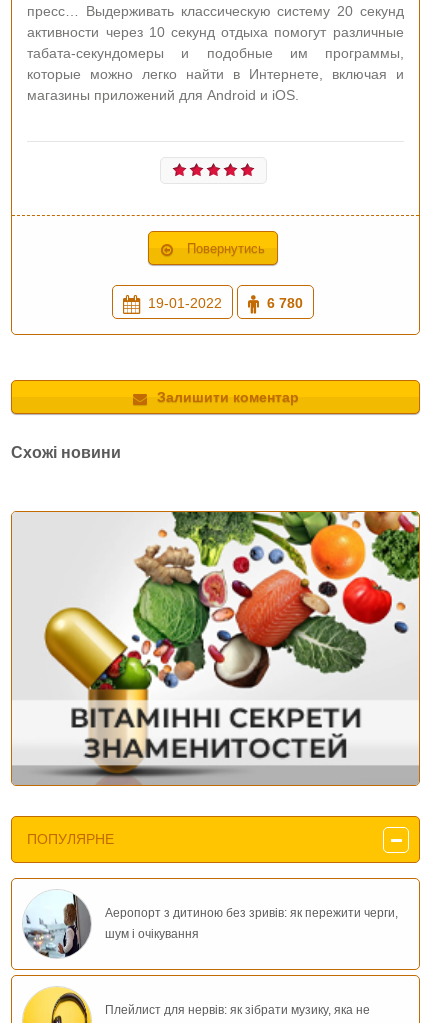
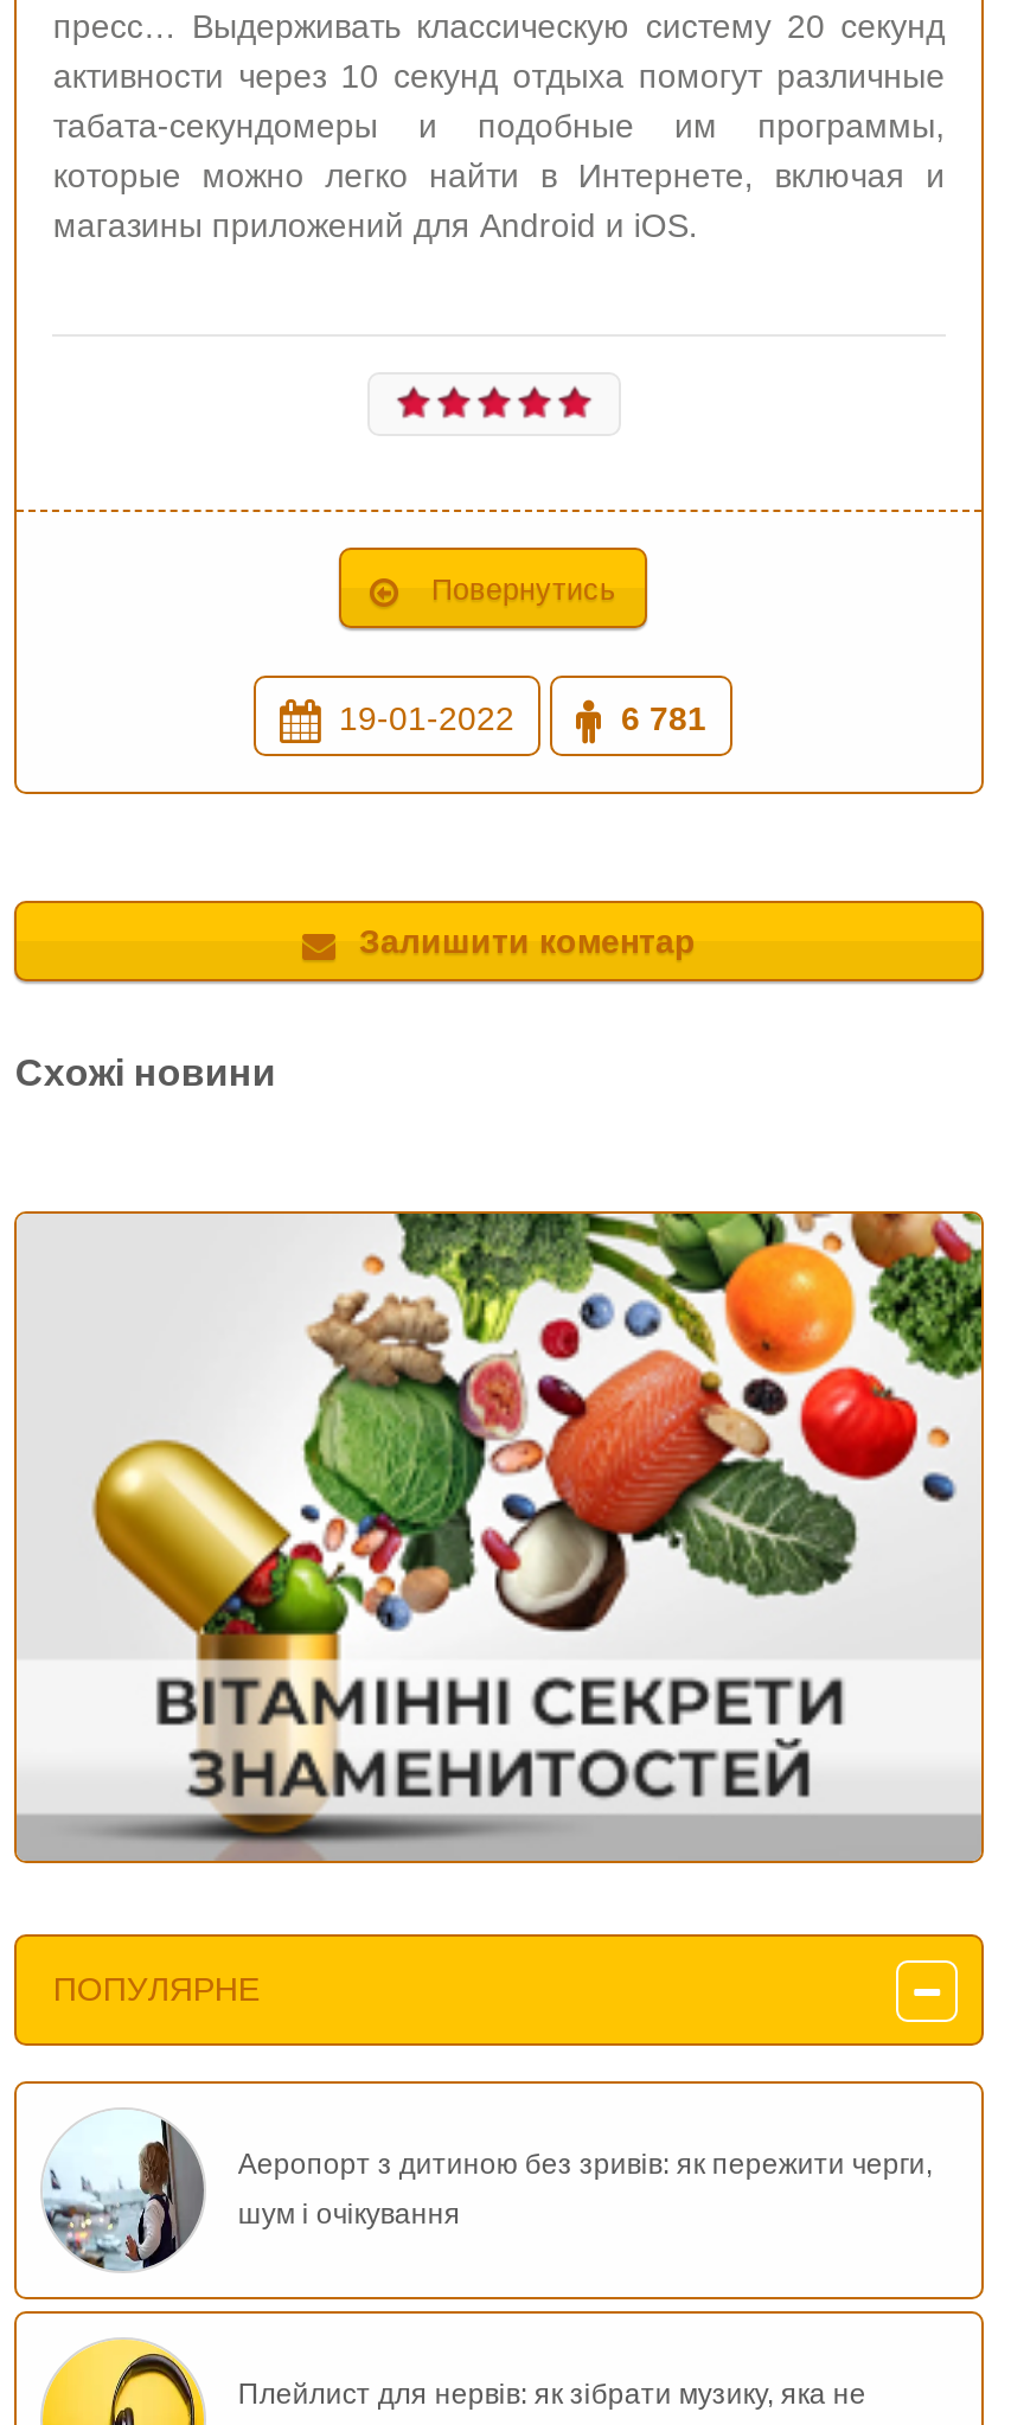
- 6 780
+ 6 781
